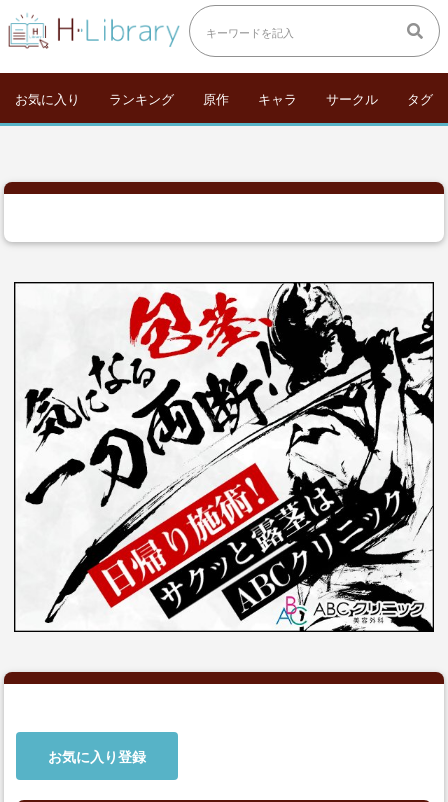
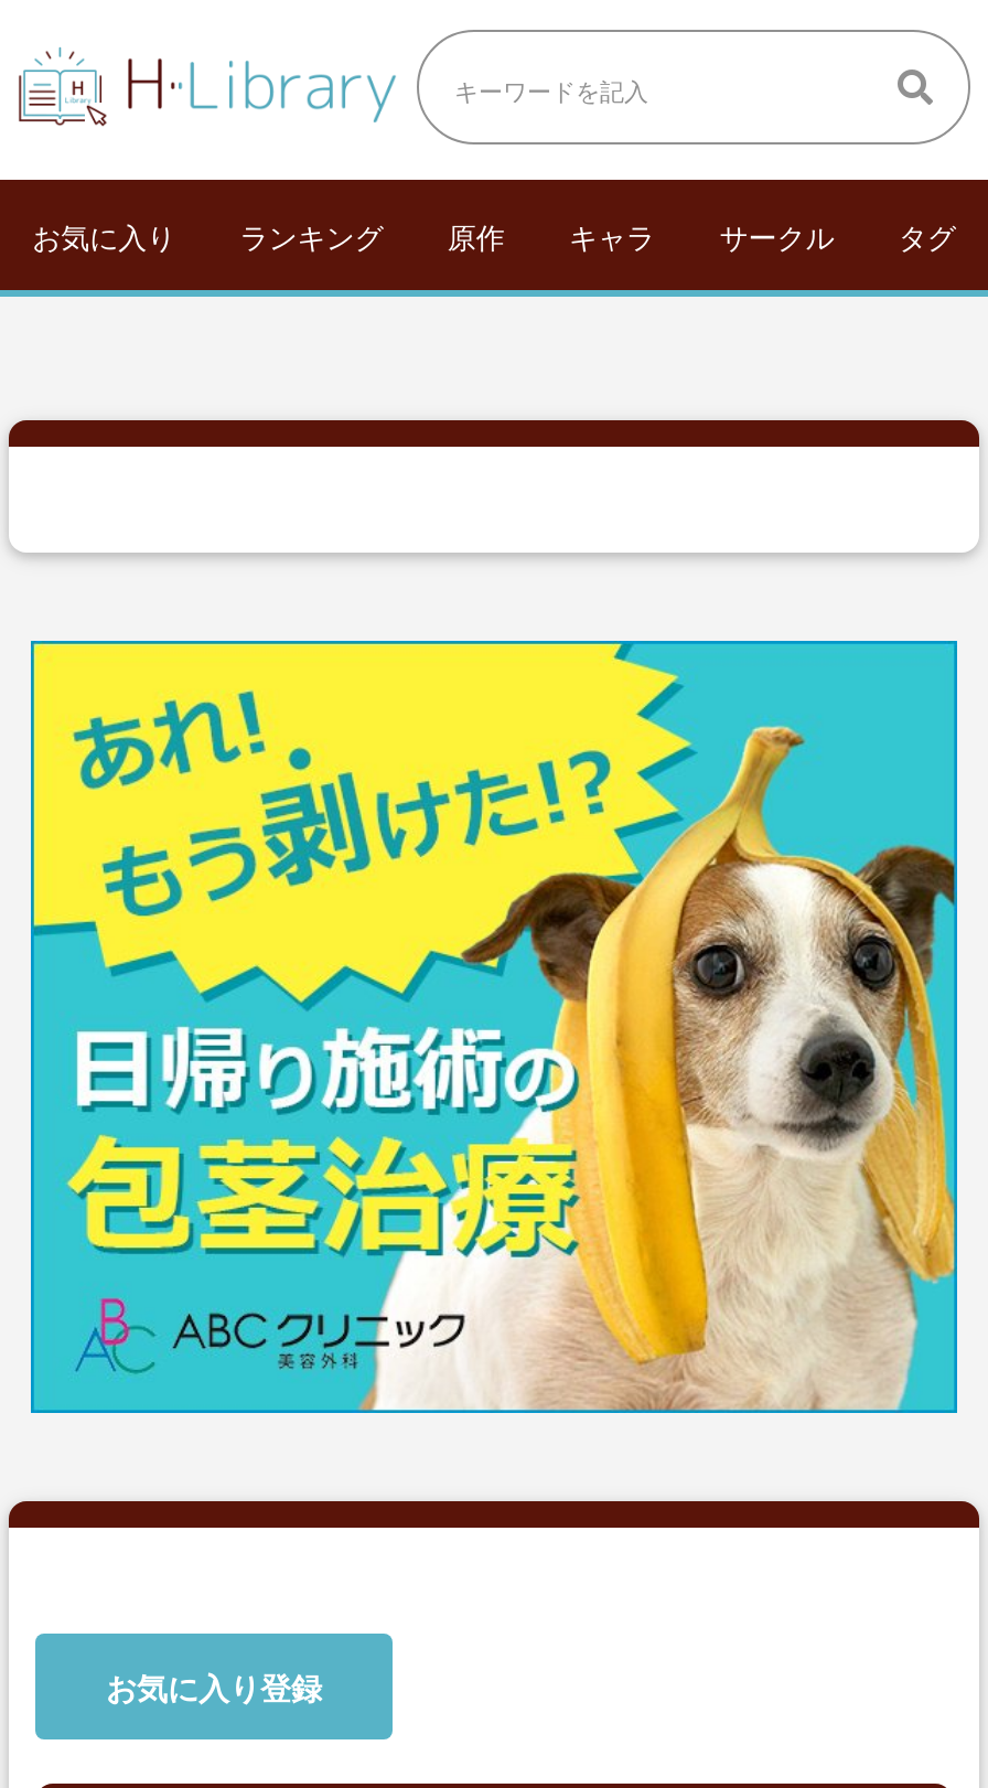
- [image]
+ [image]
